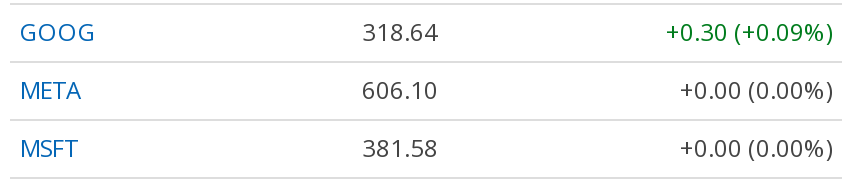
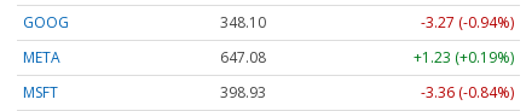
- 318.64
+ 348.10

- +0.30 (+0.09%)
+ -3.27 (-0.94%)

- 606.10
+ 647.08

- +0.00 (0.00%)
+ +1.23 (+0.19%)

- 381.58
+ 398.93

- +0.00 (0.00%)
+ -3.36 (-0.84%)
